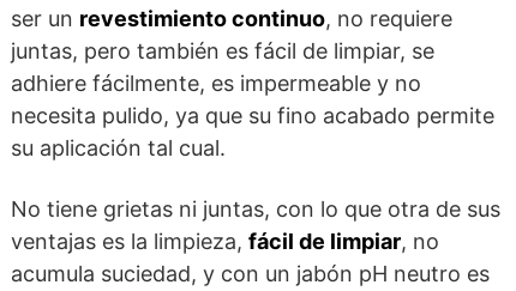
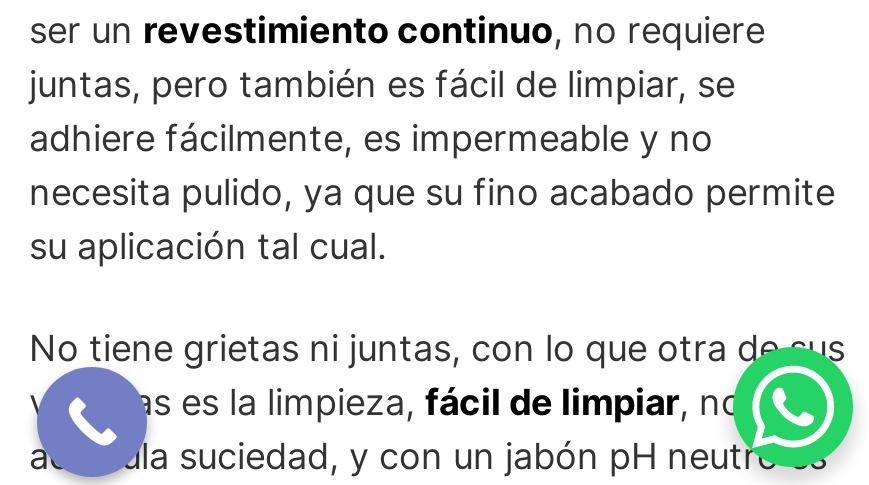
+ [image]
